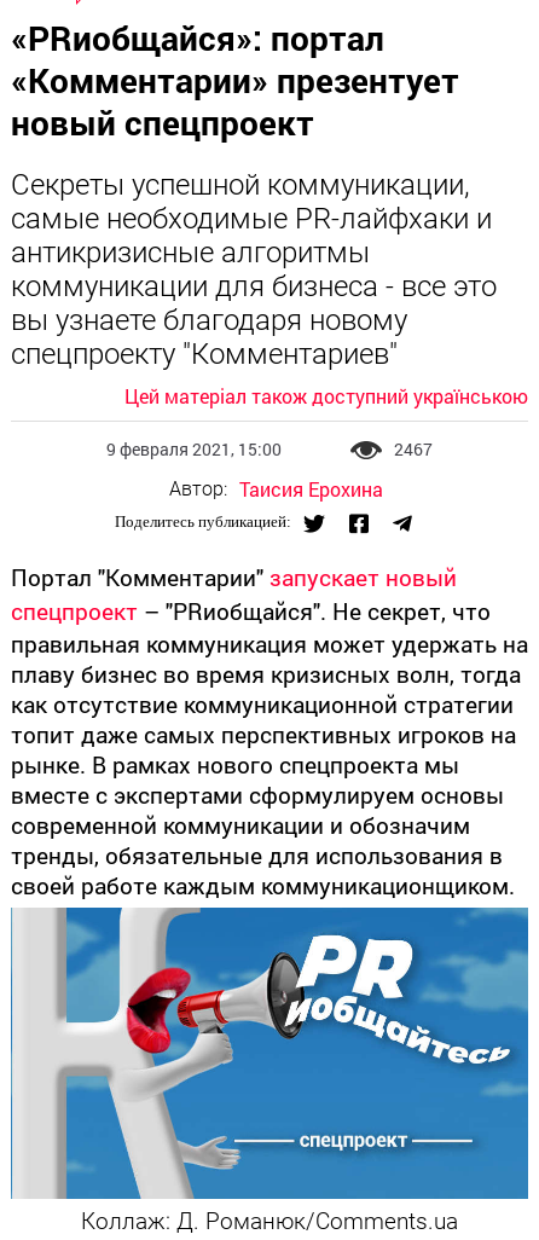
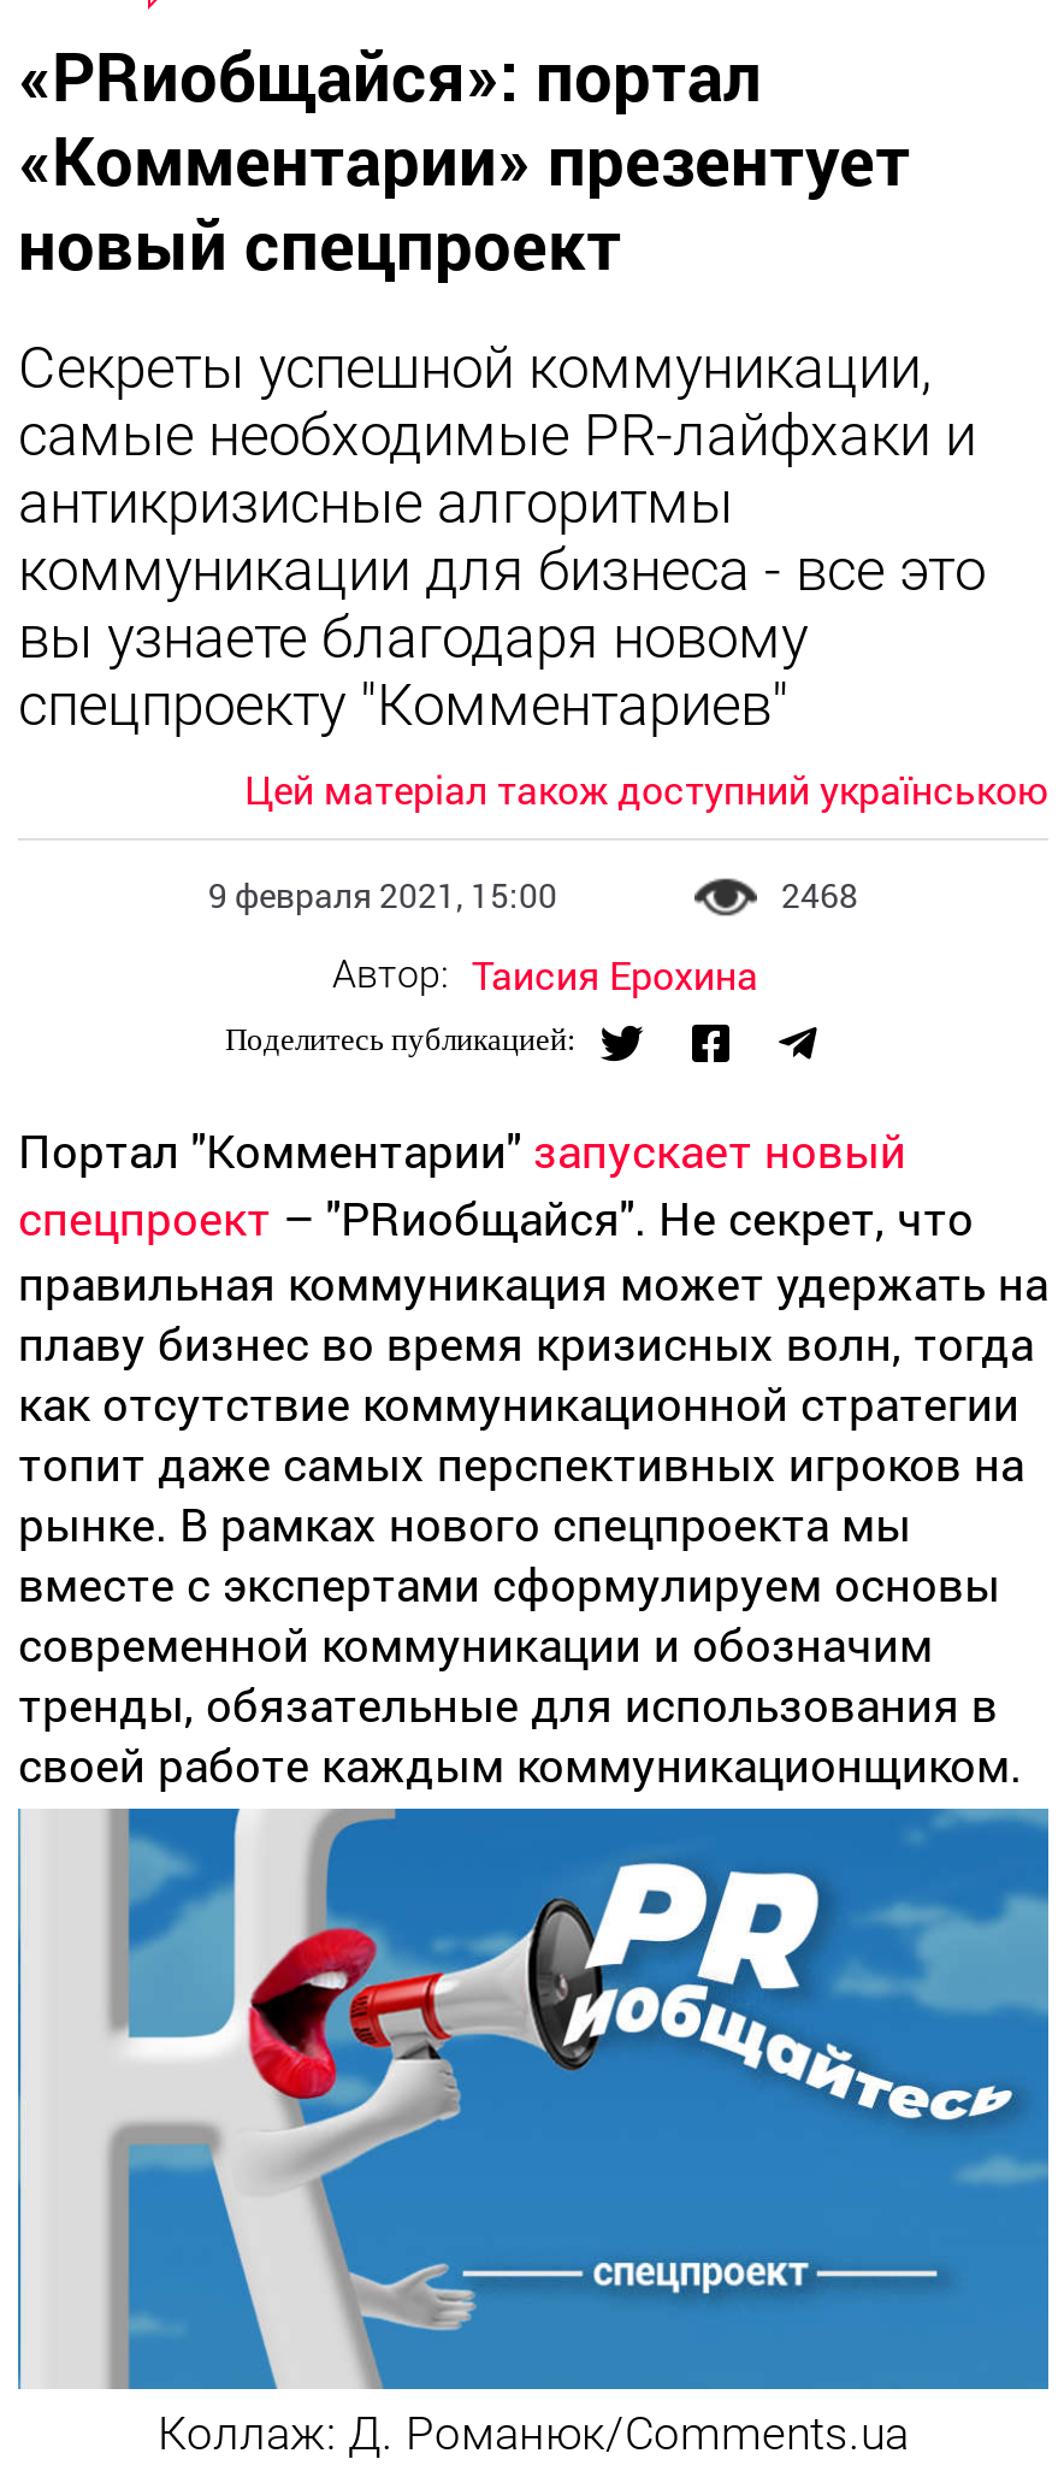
- 2467
+ 2468
